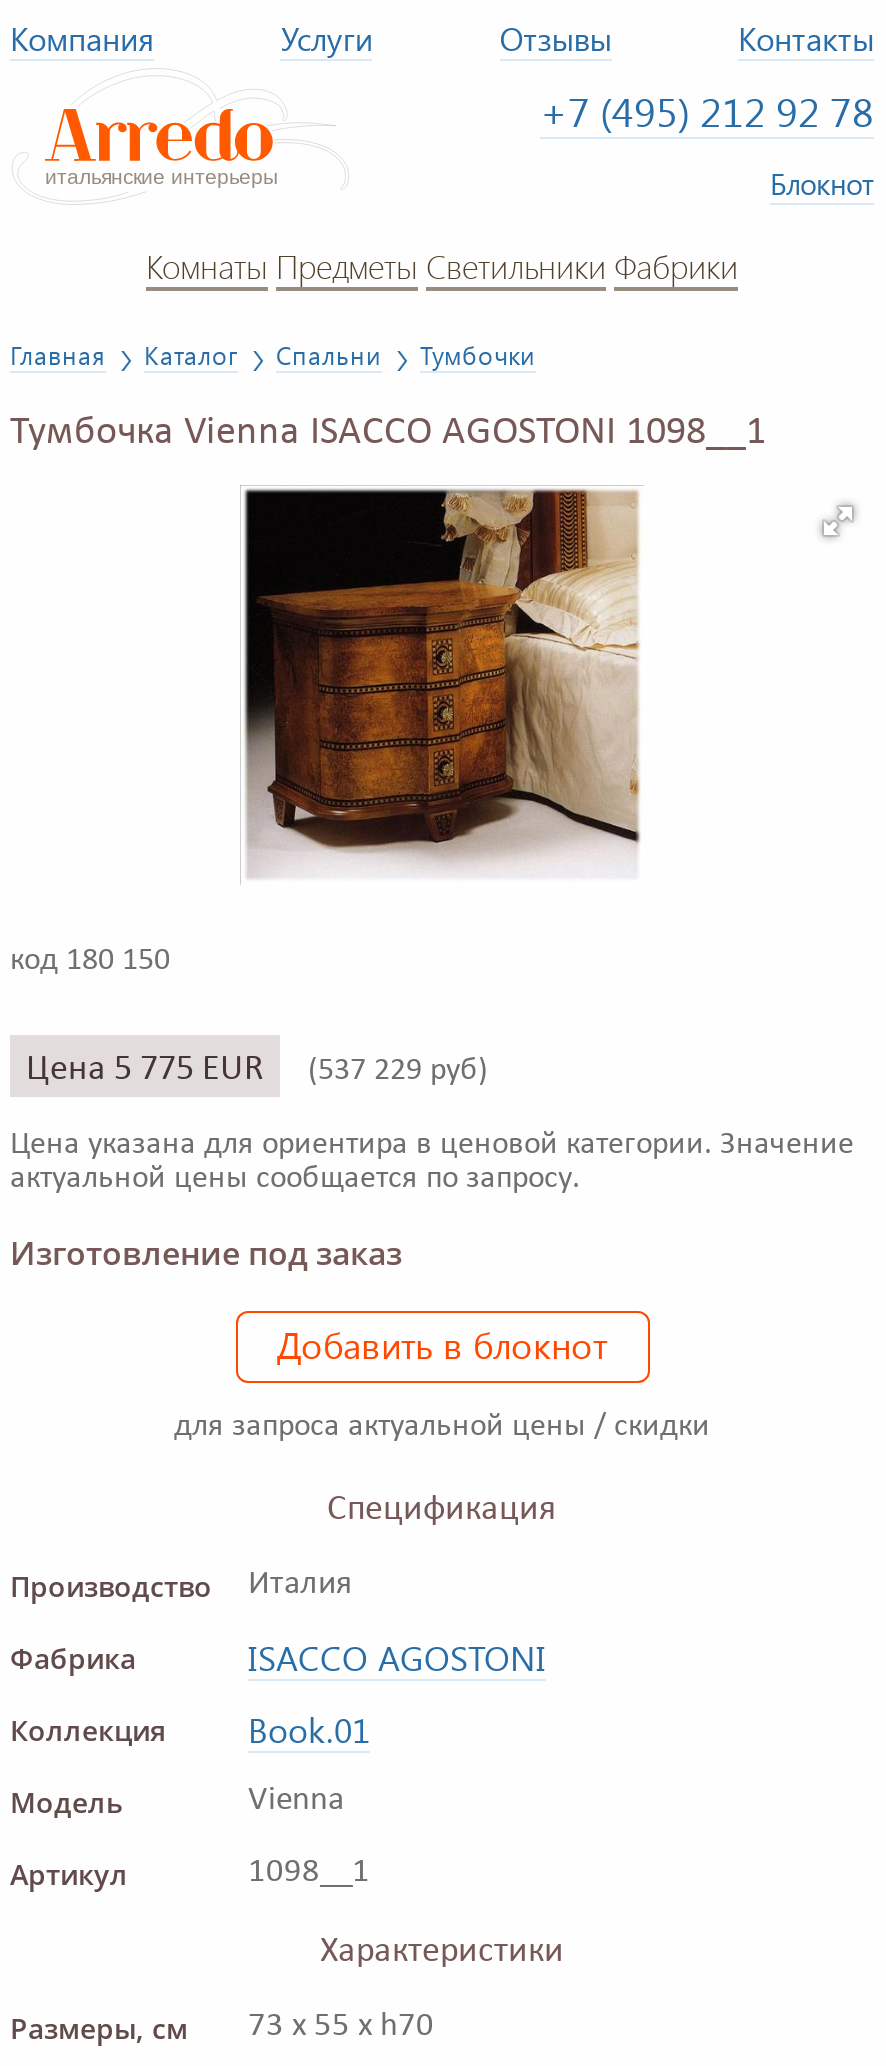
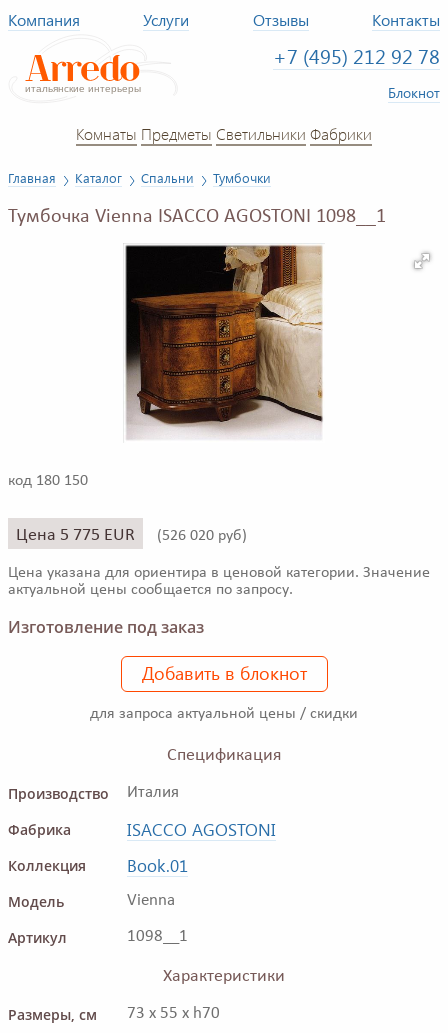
- Цена 5 775 EUR (537 229 руб)
+ Цена 5 775 EUR (526 020 руб)
